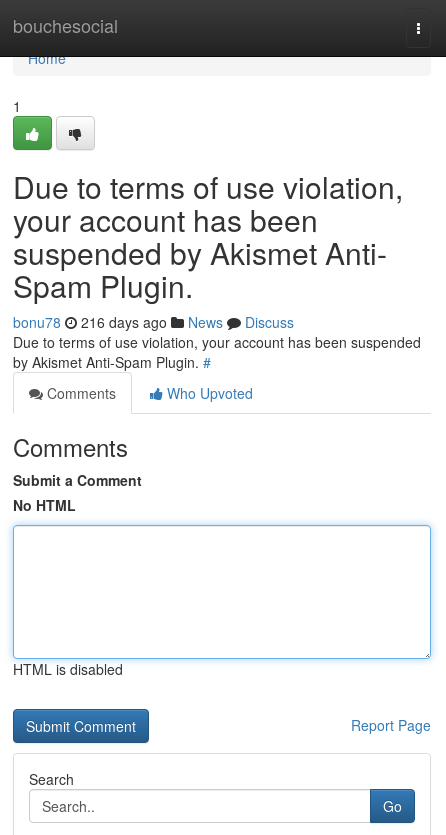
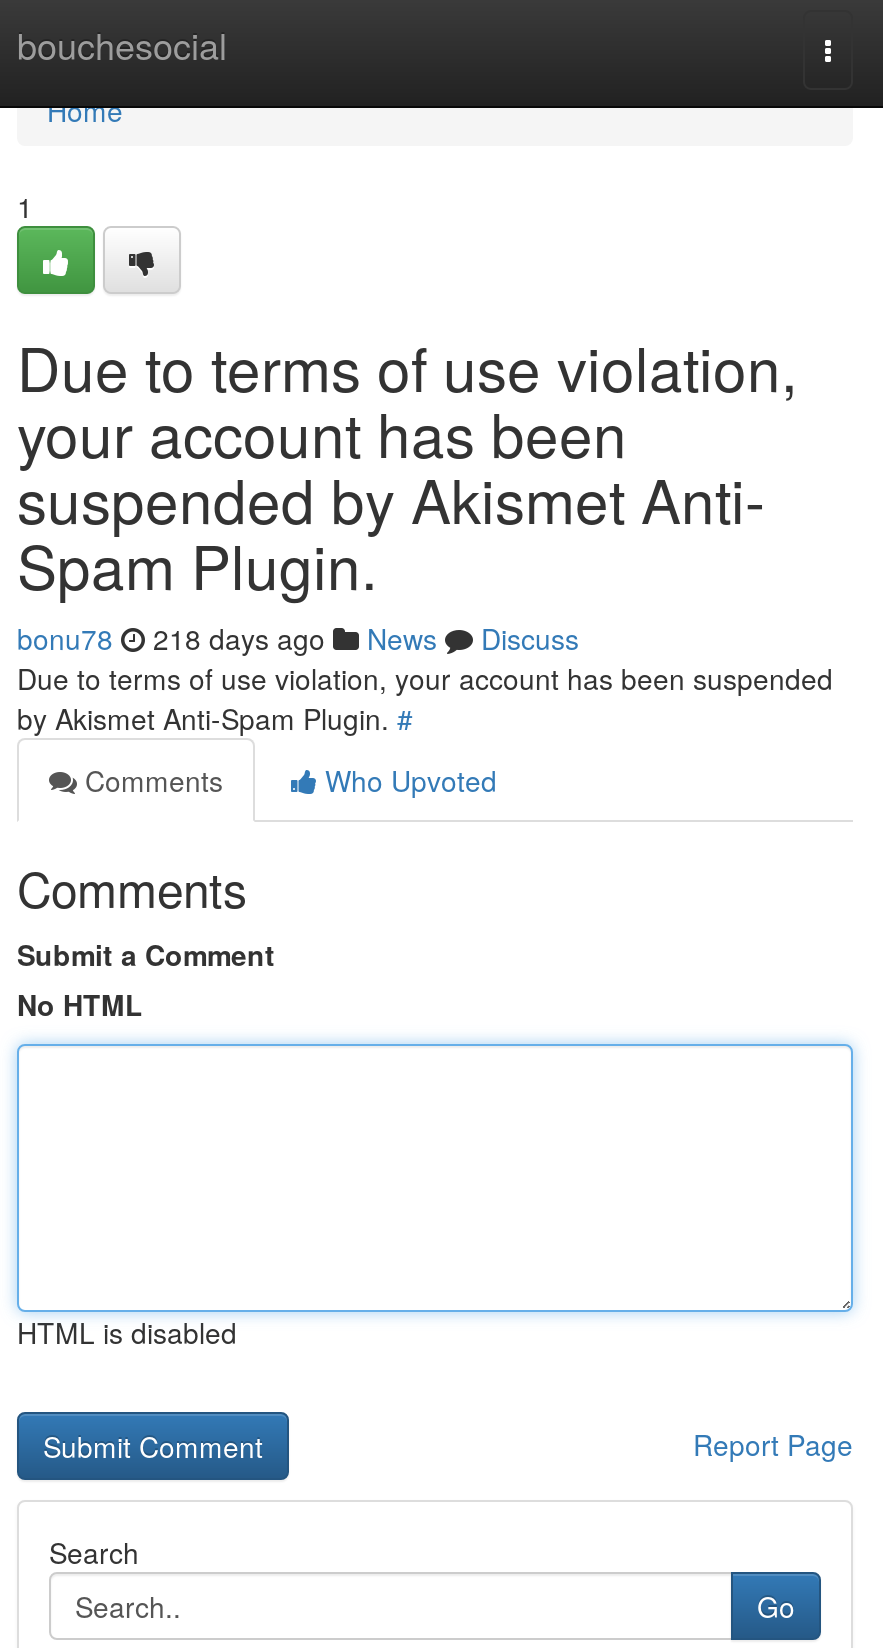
- bonu78 216 days ago News Discuss
+ bonu78 218 days ago News Discuss
